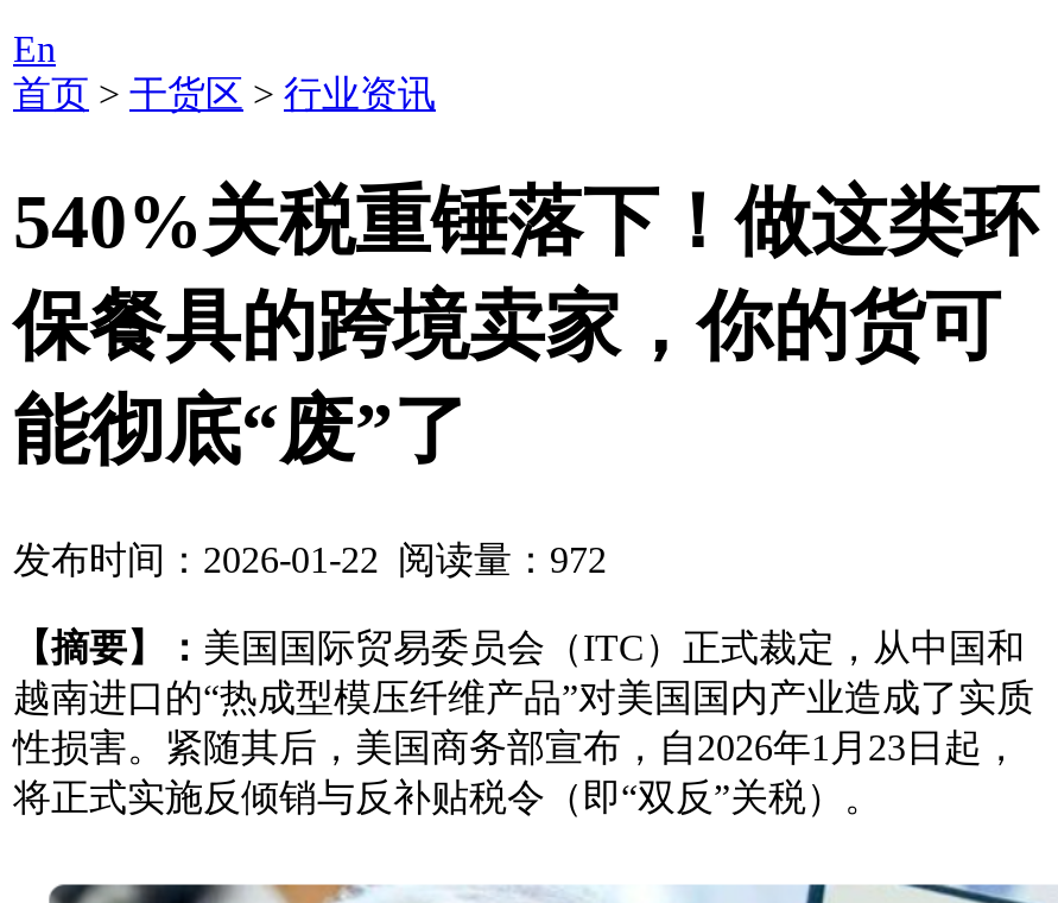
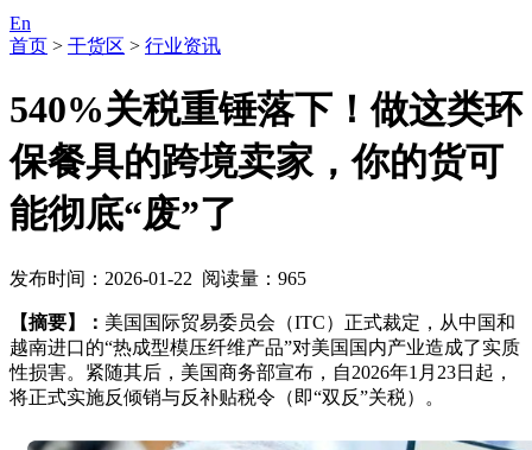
- 发布时间：2026-01-22 阅读量：972
+ 发布时间：2026-01-22 阅读量：965
